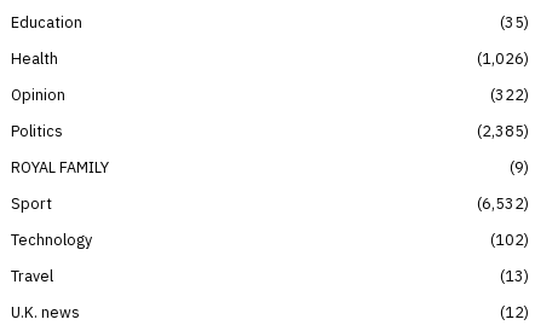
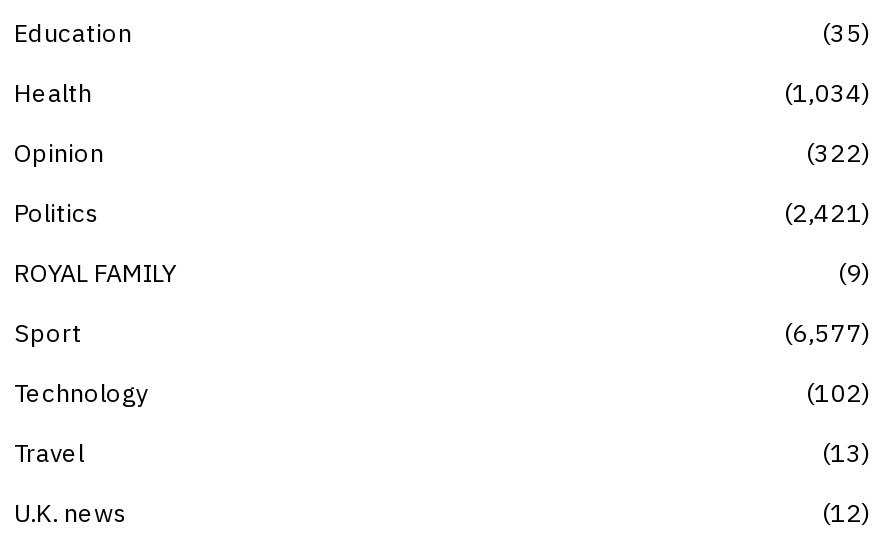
- 1,026
+ 1,034

- 2,385
+ 2,421

- 6,532
+ 6,577
